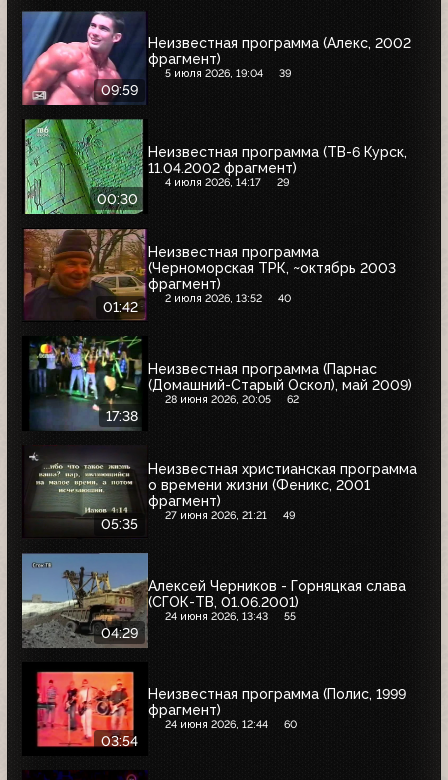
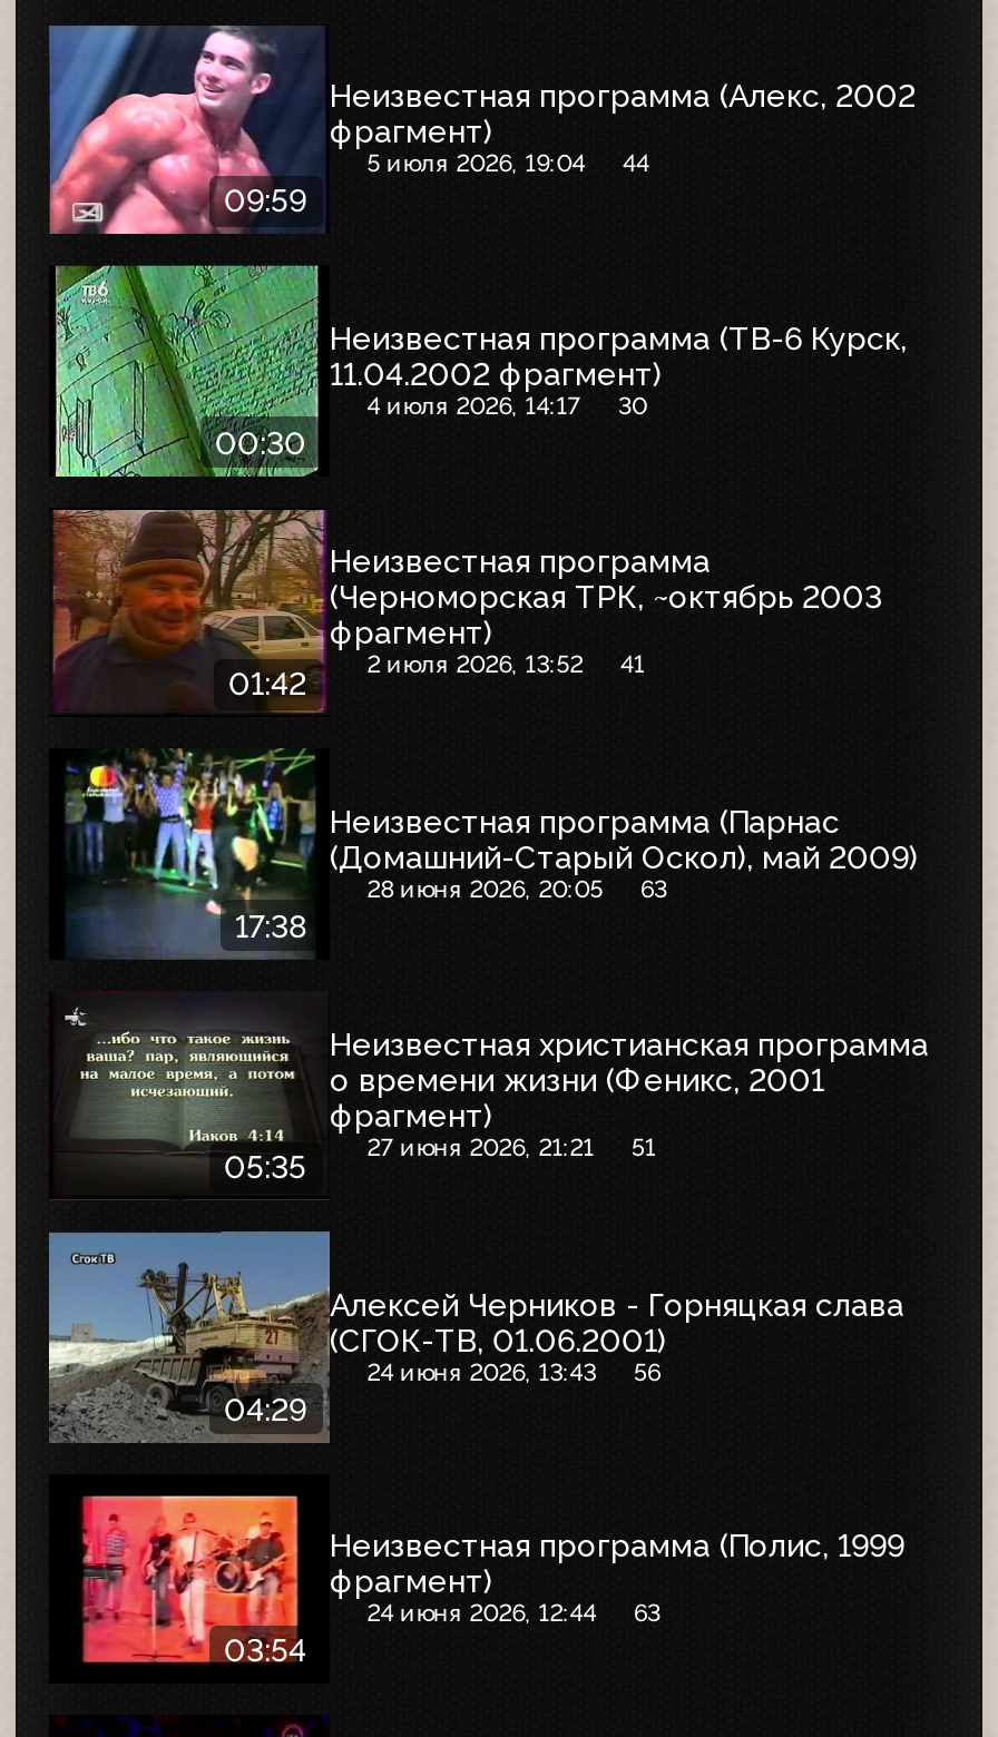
- 5 июля 2026, 19:04 39
+ 5 июля 2026, 19:04 44

- 4 июля 2026, 14:17 29
+ 4 июля 2026, 14:17 30

- 2 июля 2026, 13:52 40
+ 2 июля 2026, 13:52 41

- 28 июня 2026, 20:05 62
+ 28 июня 2026, 20:05 63

- 27 июня 2026, 21:21 49
+ 27 июня 2026, 21:21 51

- 24 июня 2026, 13:43 55
+ 24 июня 2026, 13:43 56

- 24 июня 2026, 12:44 60
+ 24 июня 2026, 12:44 63
